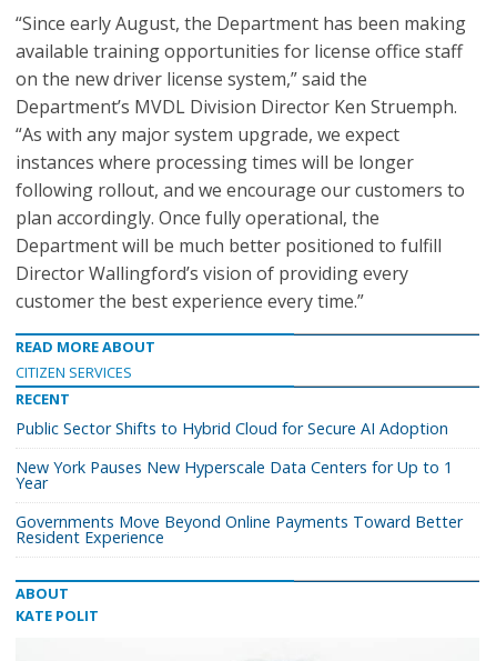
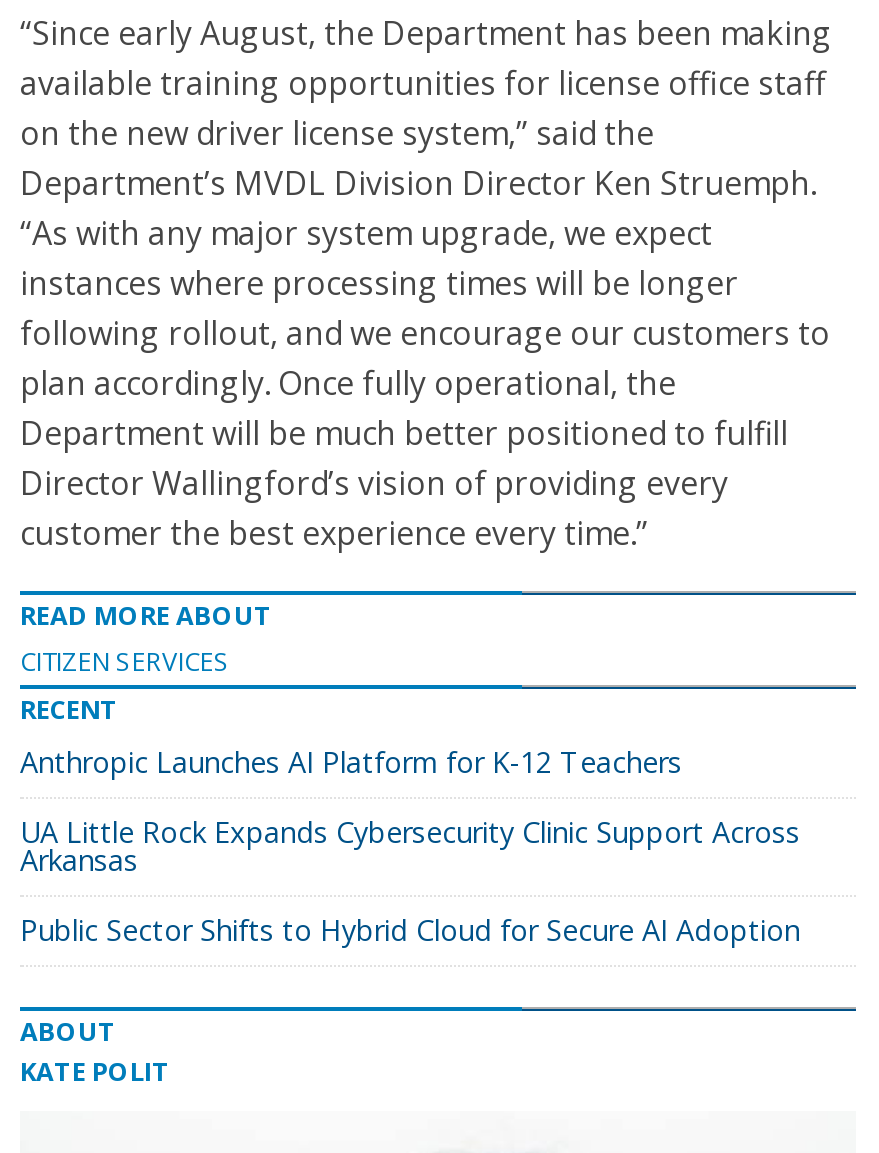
+ Anthropic Launches AI Platform for K-12 Teachers
+ UA Little Rock Expands Cybersecurity Clinic Support Across
+ Arkansas

moved down: Public Sector Shifts to Hybrid Cloud for Secure AI Adoption

- New York Pauses New Hyperscale Data Centers for Up to 1
- Year
- Governments Move Beyond Online Payments Toward Better
- Resident Experience
